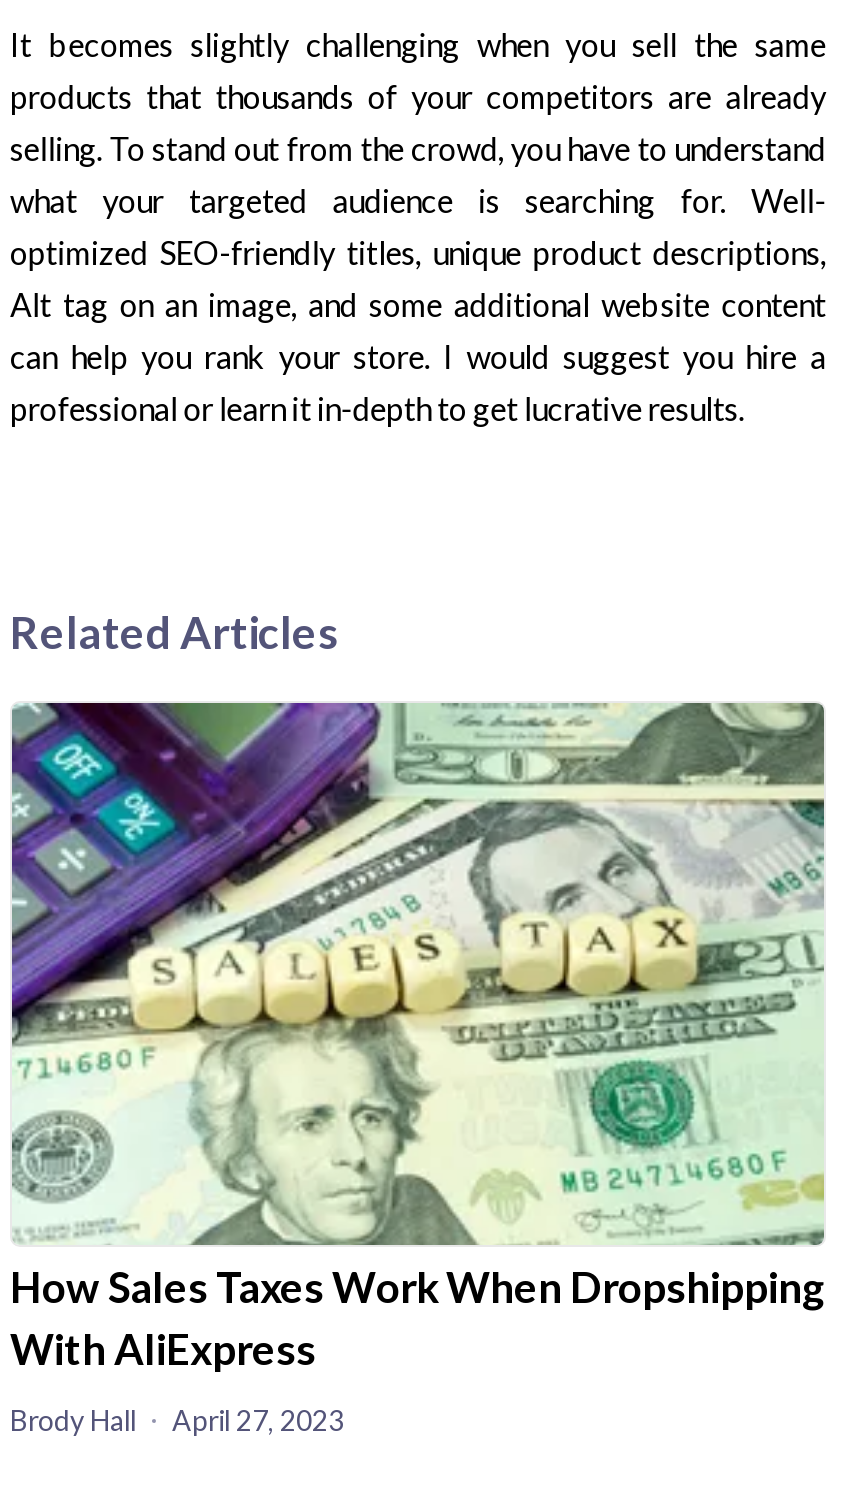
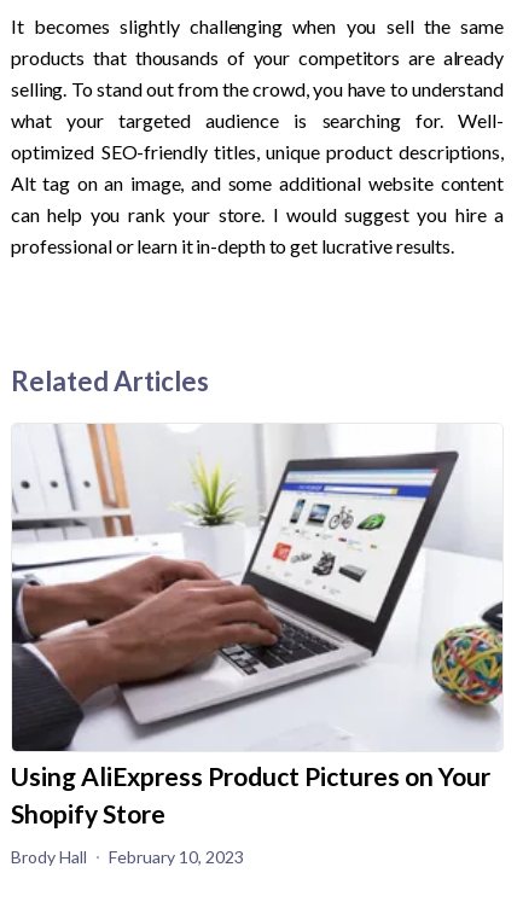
- [image]
- How Sales Taxes Work When Dropshipping
- With AliExpress
+ [image]
+ Using AliExpress Product Pictures on Your
+ Shopify Store

- Brody Hall April 27, 2023
+ Brody Hall February 10, 2023
